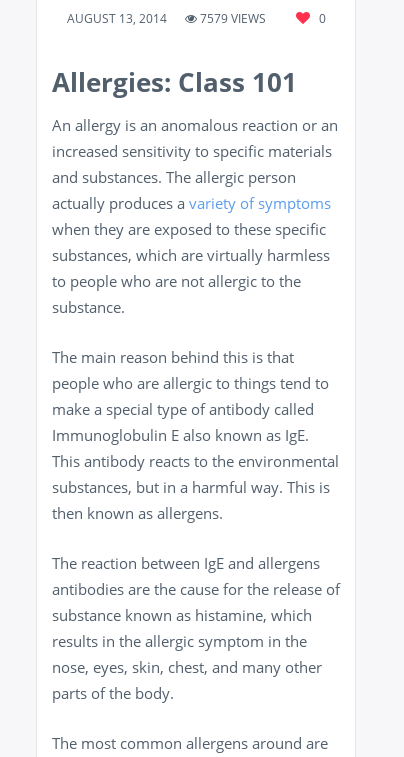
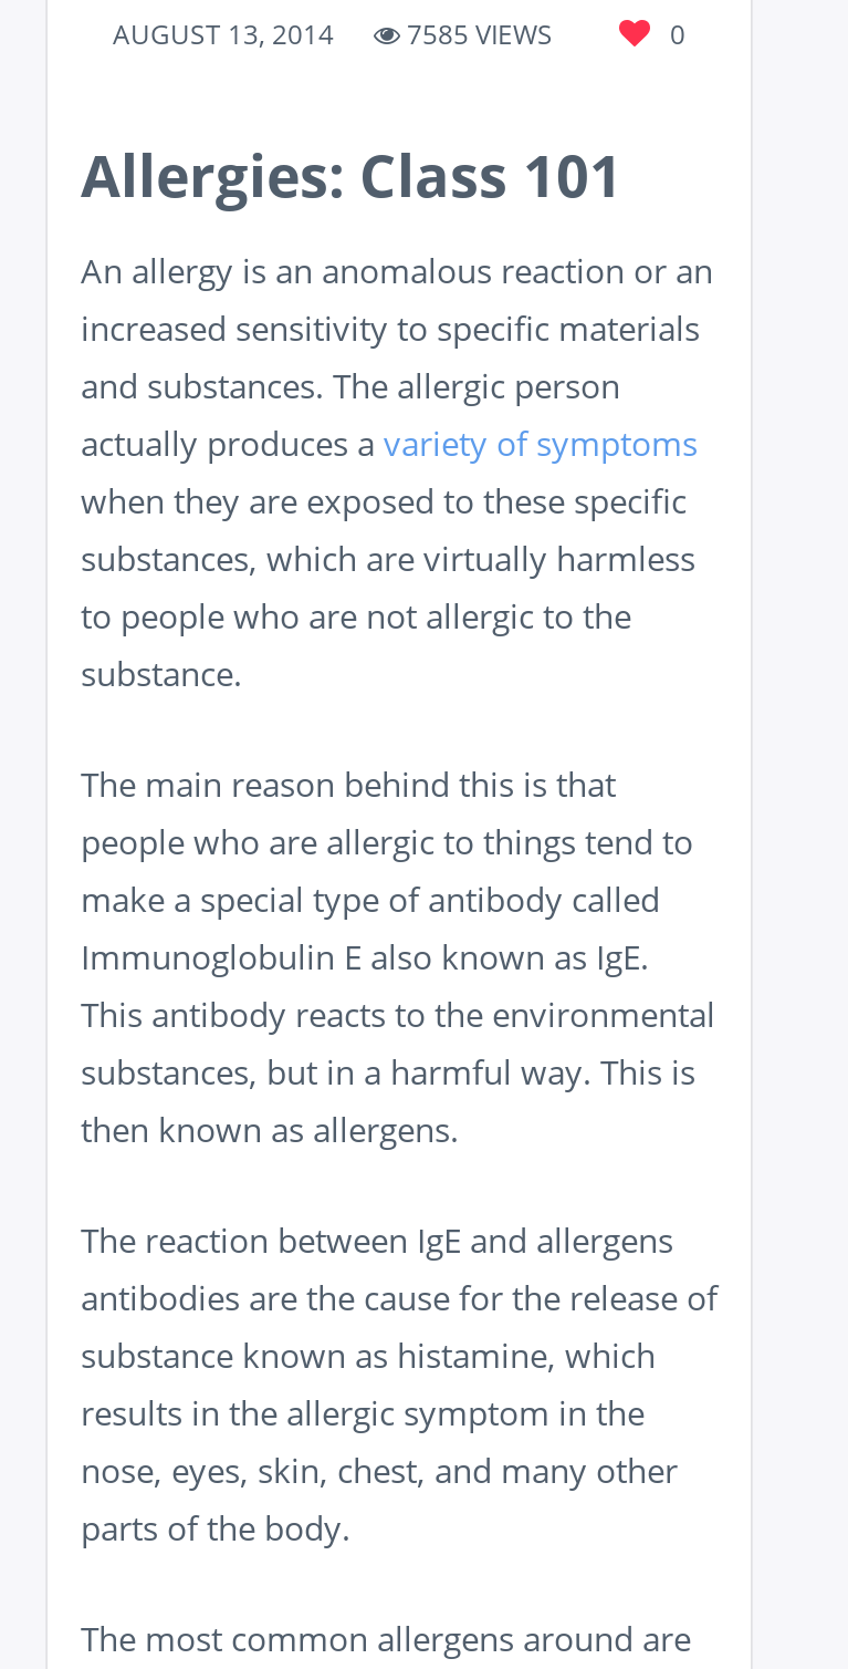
- AUGUST 13, 2014 7579 VIEWS
+ AUGUST 13, 2014 7585 VIEWS
